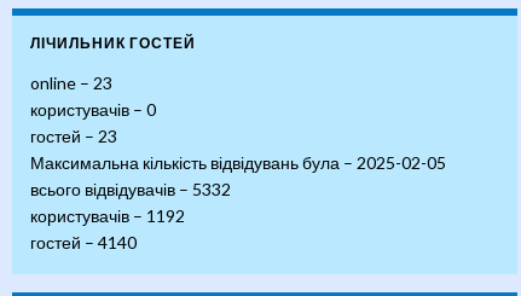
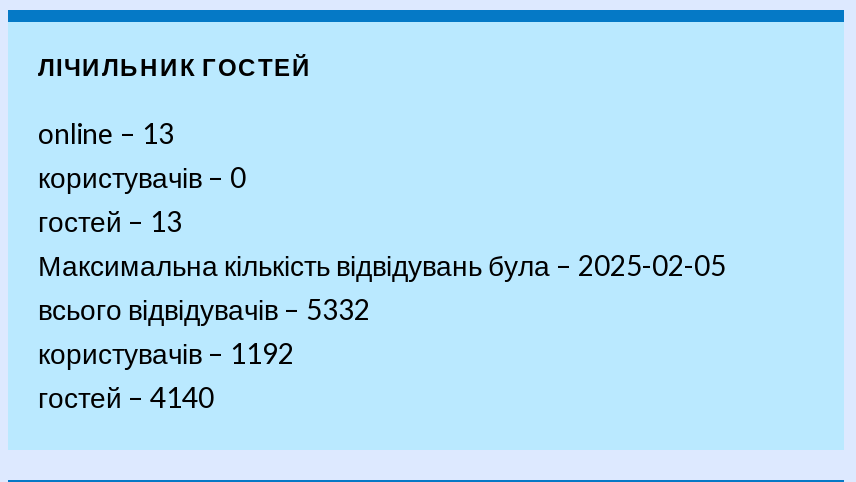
- online – 23
+ online – 13

- гостей – 23
+ гостей – 13
